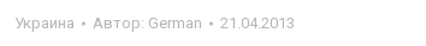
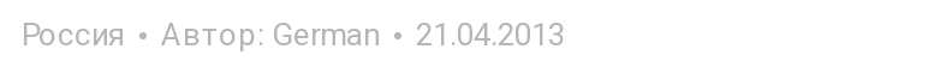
- Украина
+ Россия
